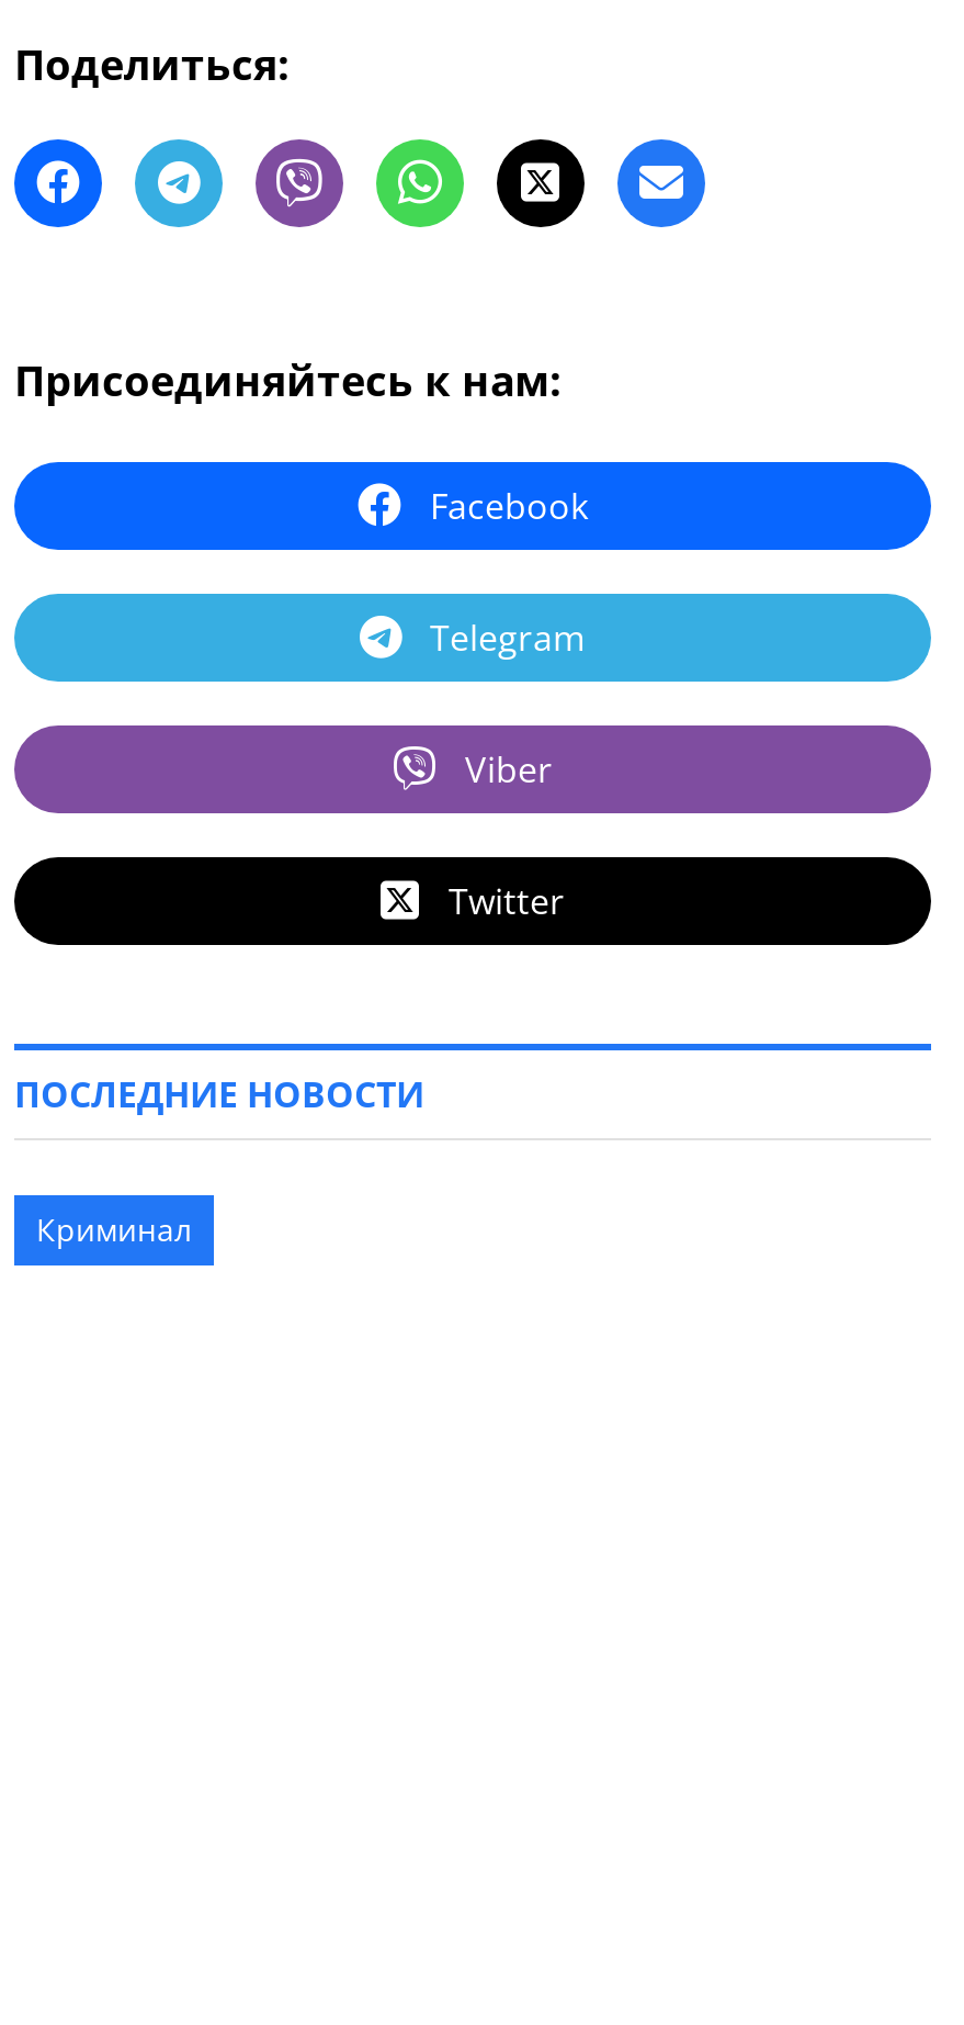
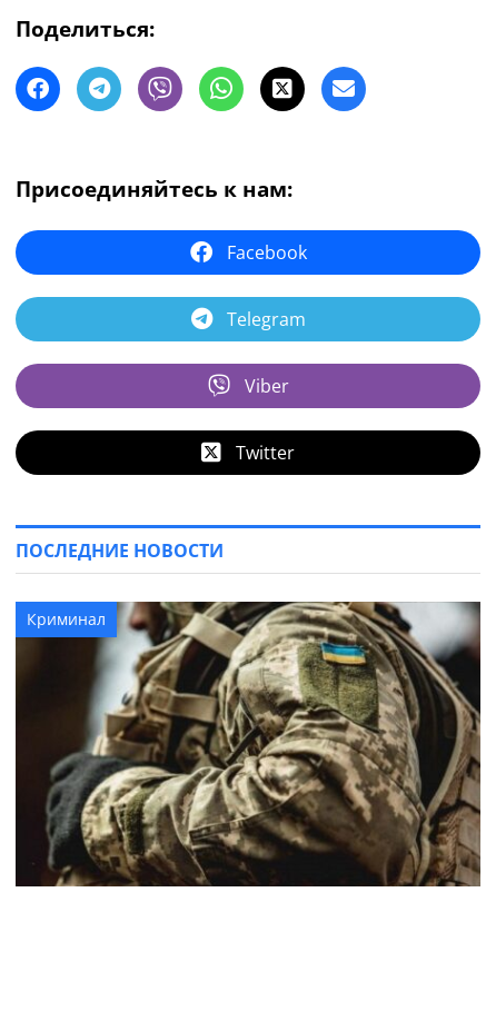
+ [image]
